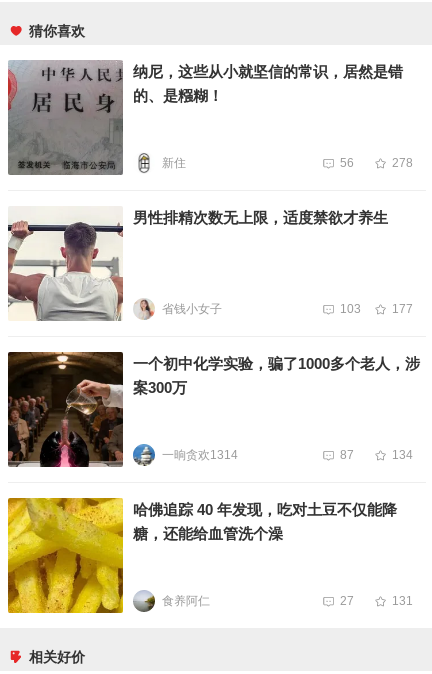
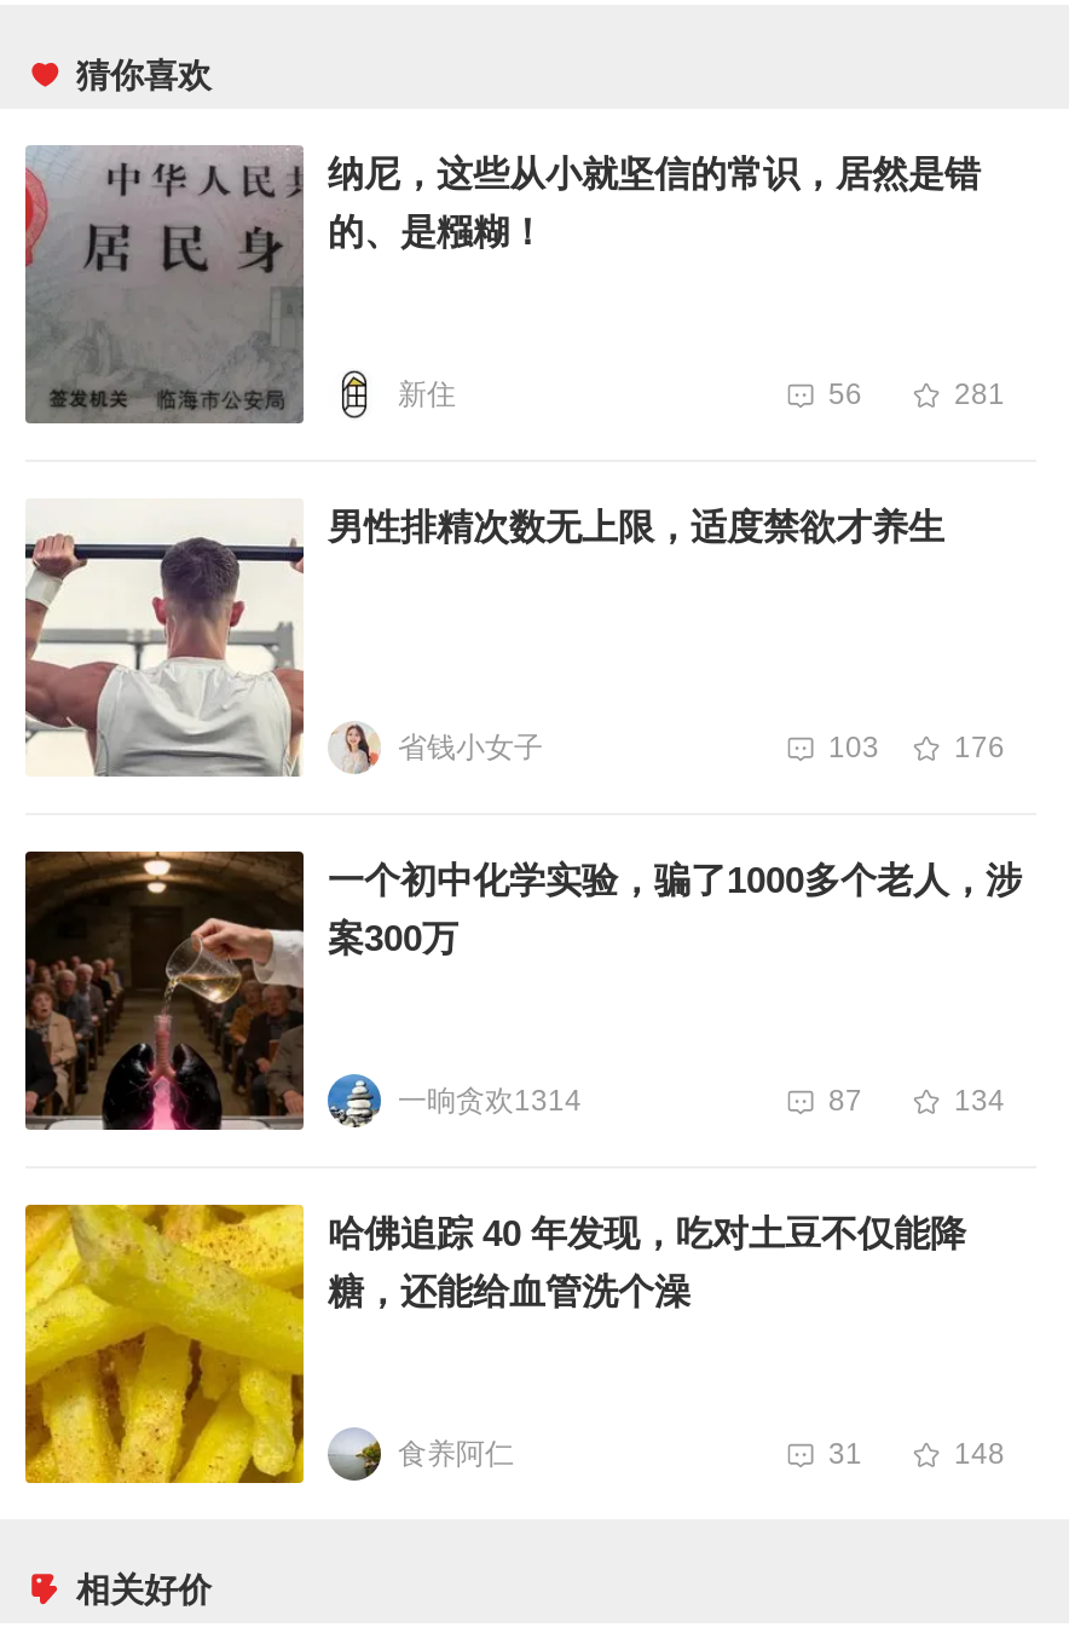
- 278
+ 281

- 177
+ 176

- 27
+ 31

- 131
+ 148
